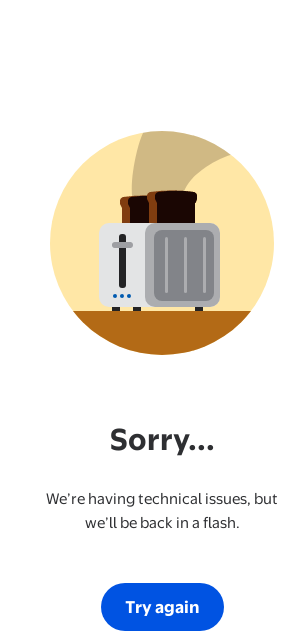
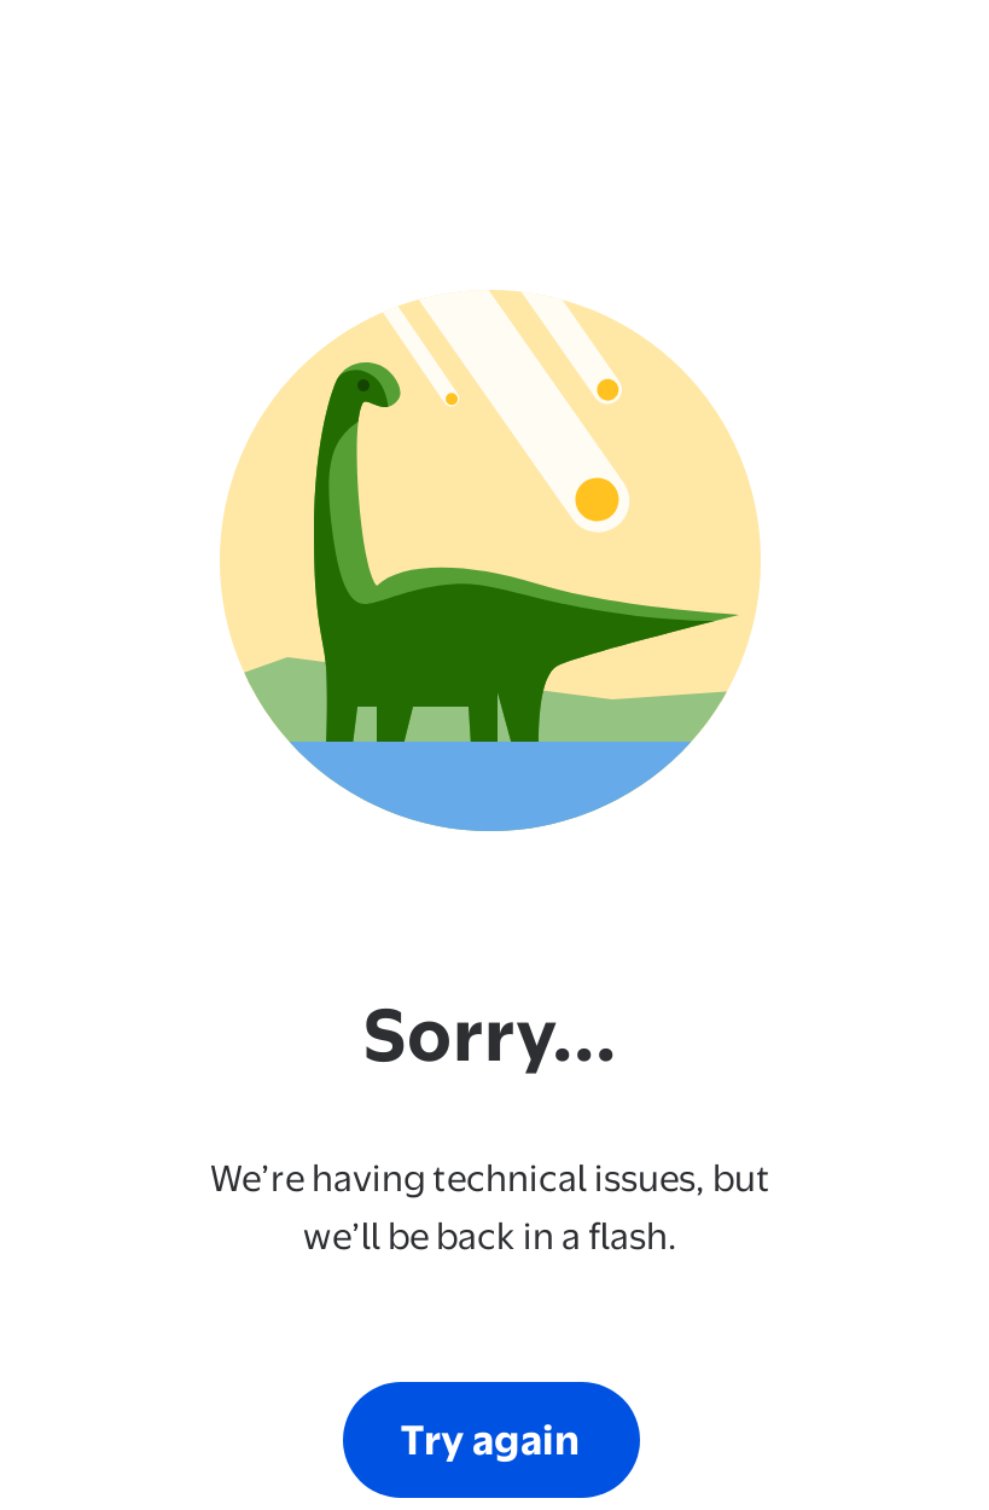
- [image]
+ [image]
